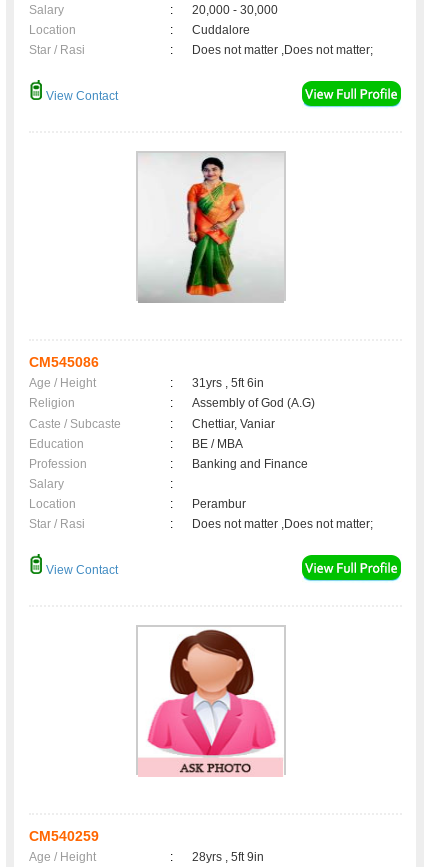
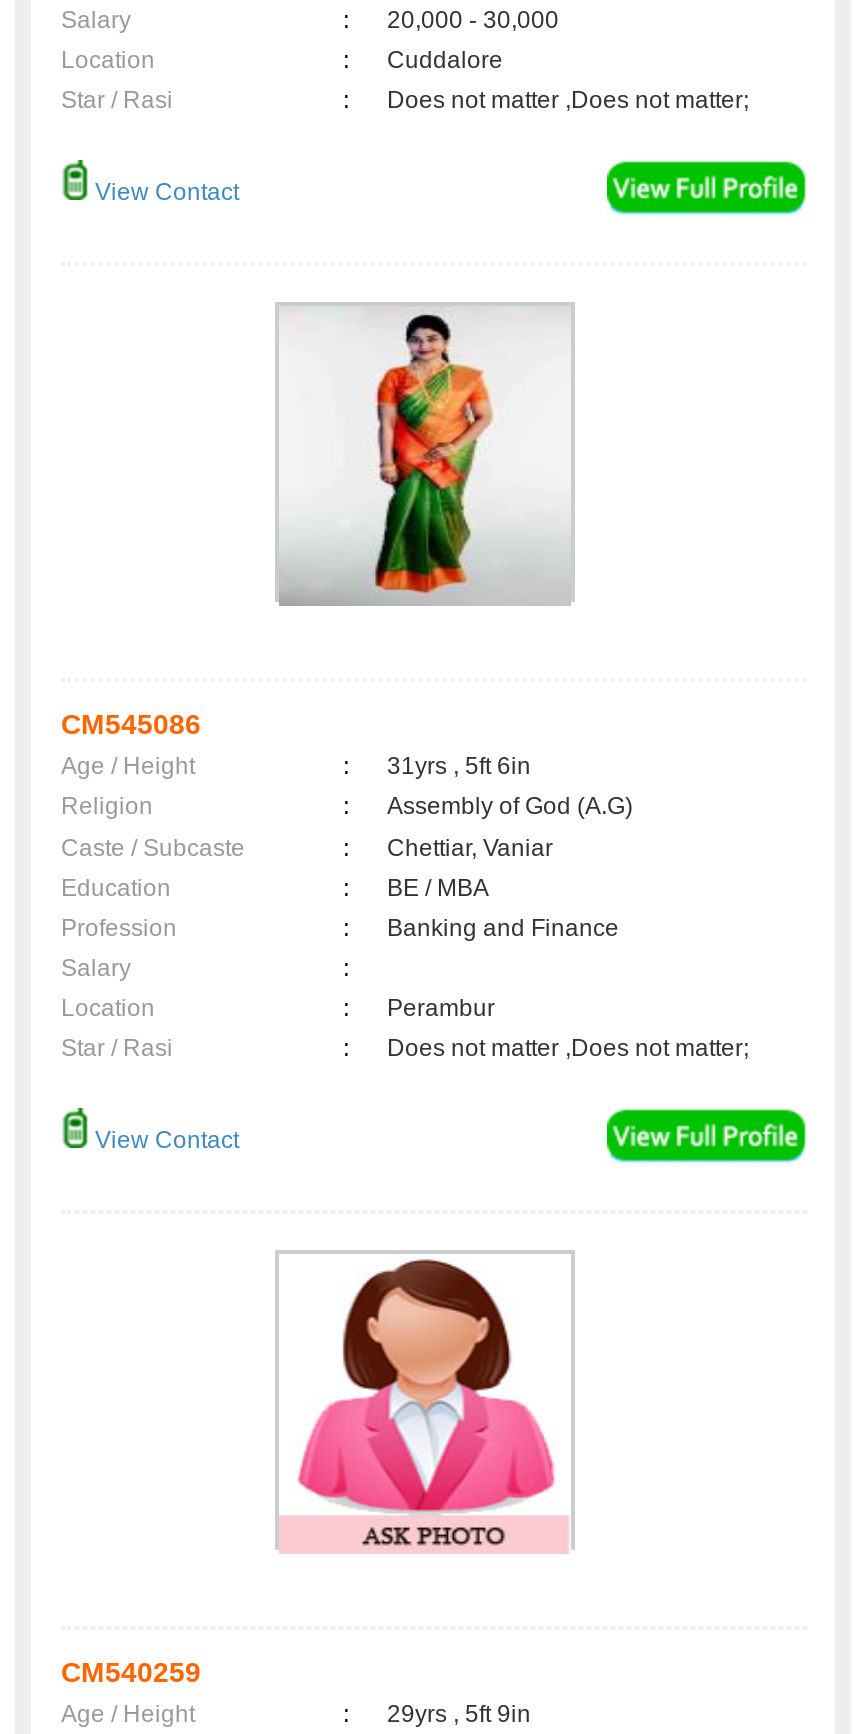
- 28yrs , 5ft 9in
+ 29yrs , 5ft 9in
